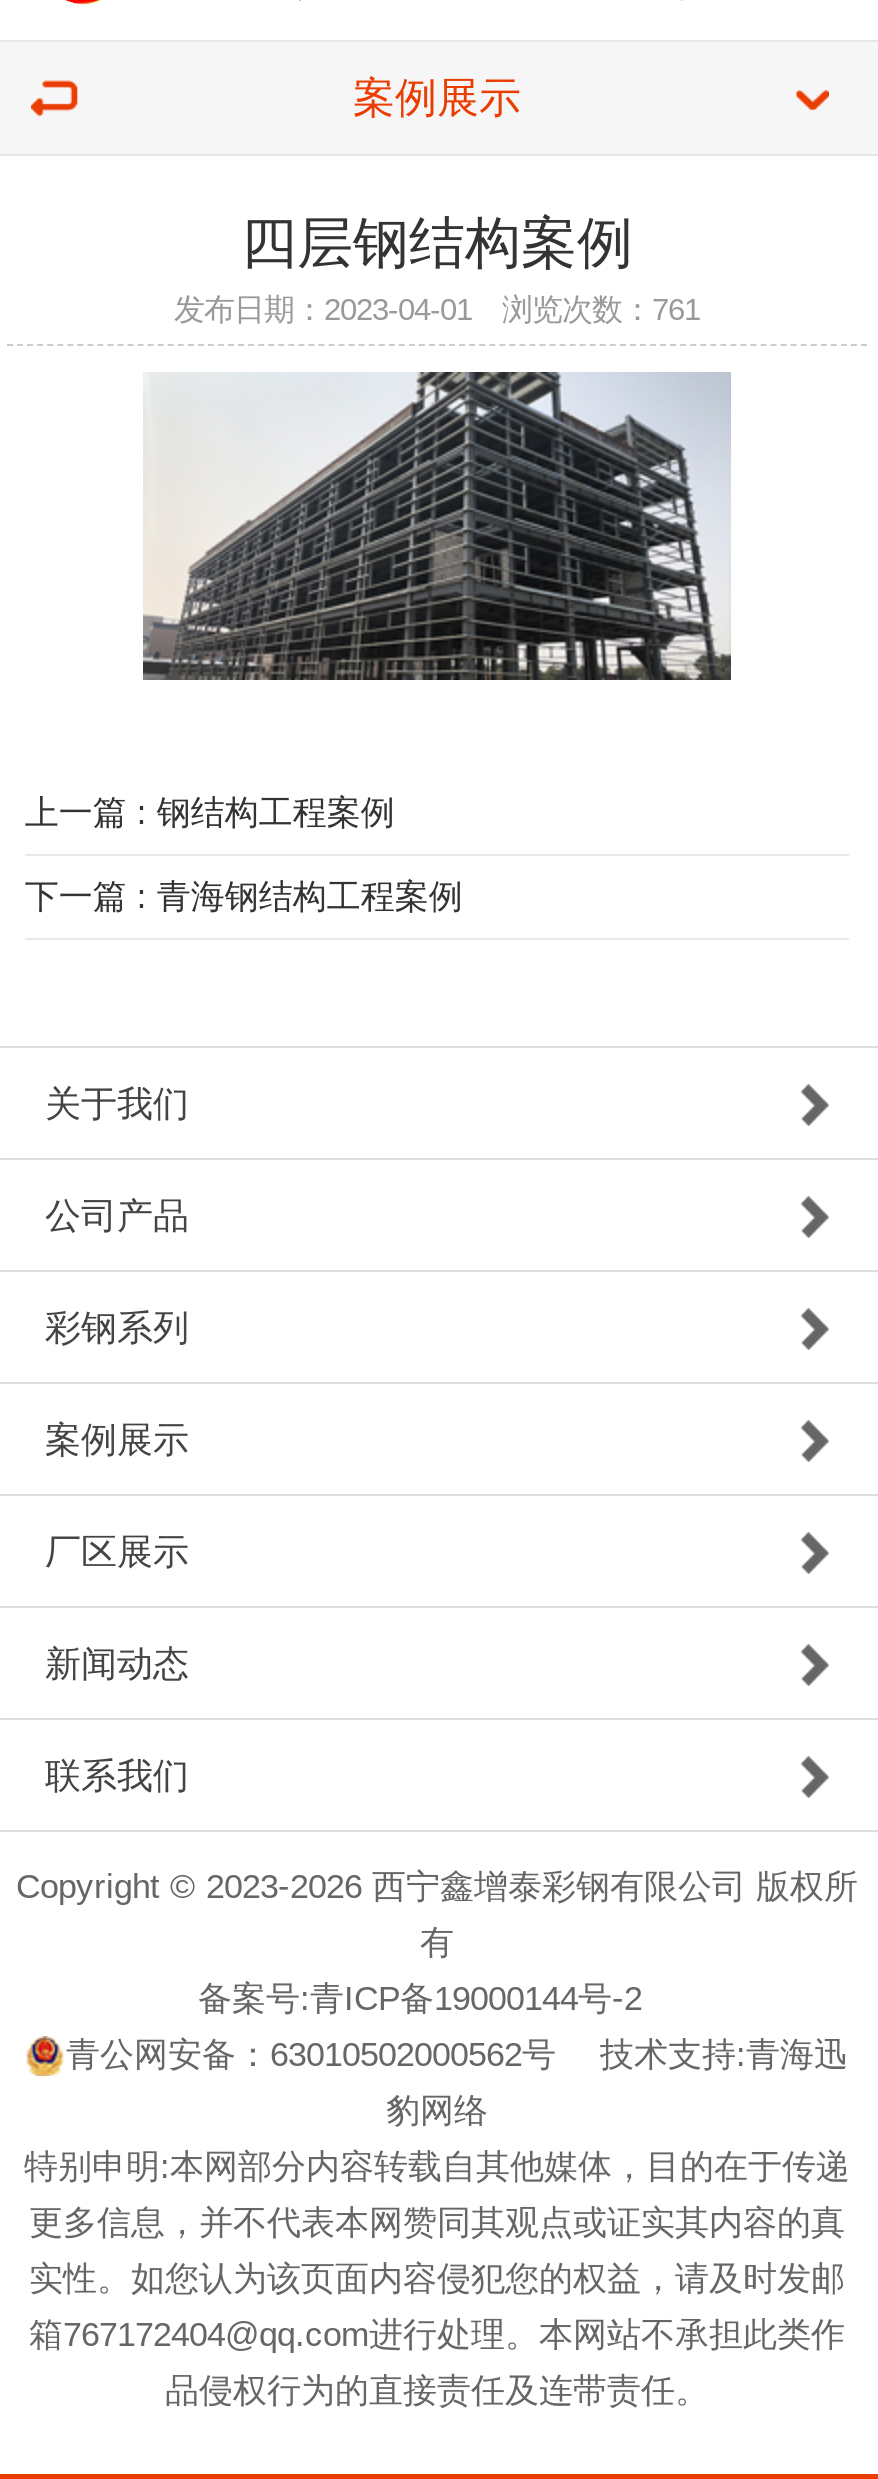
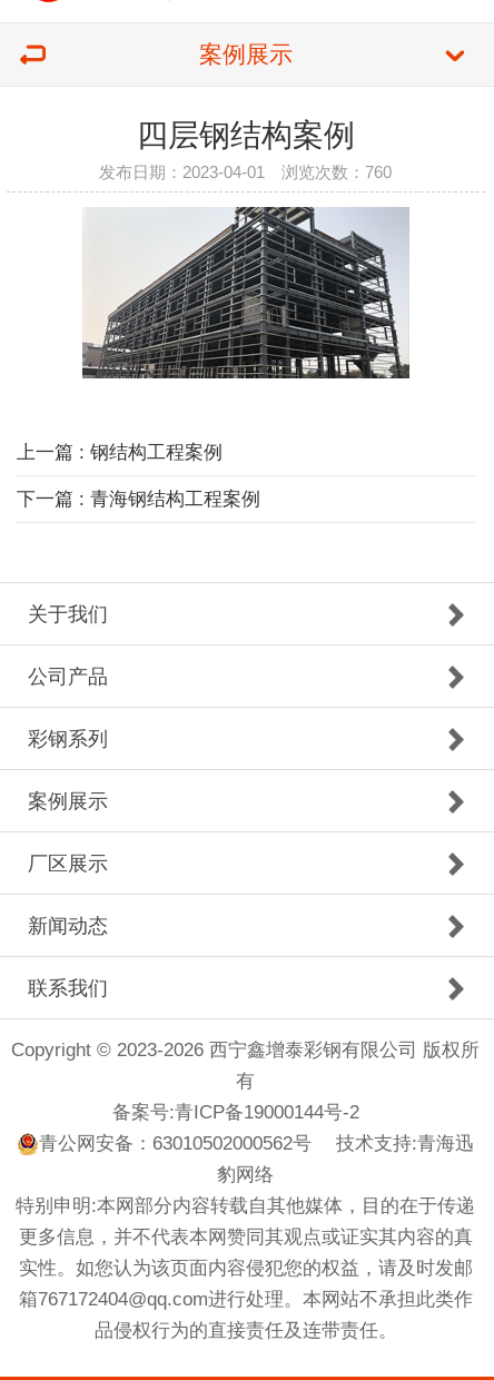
- 发布日期：2023-04-01 浏览次数：761
+ 发布日期：2023-04-01 浏览次数：760
